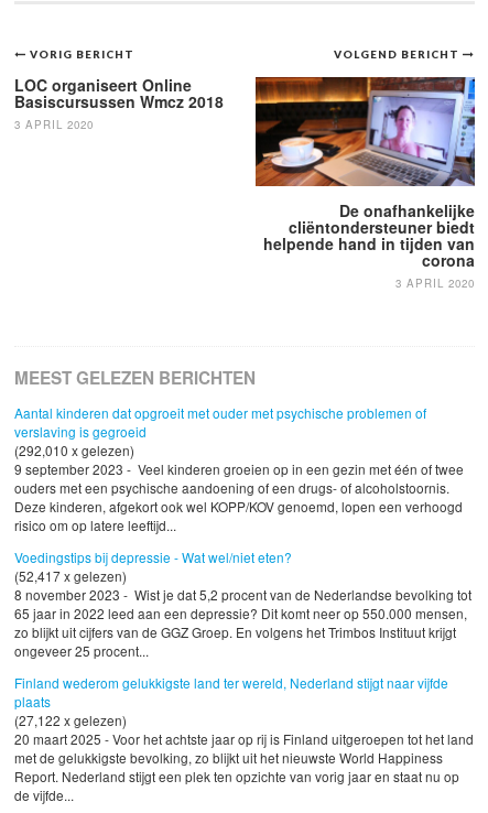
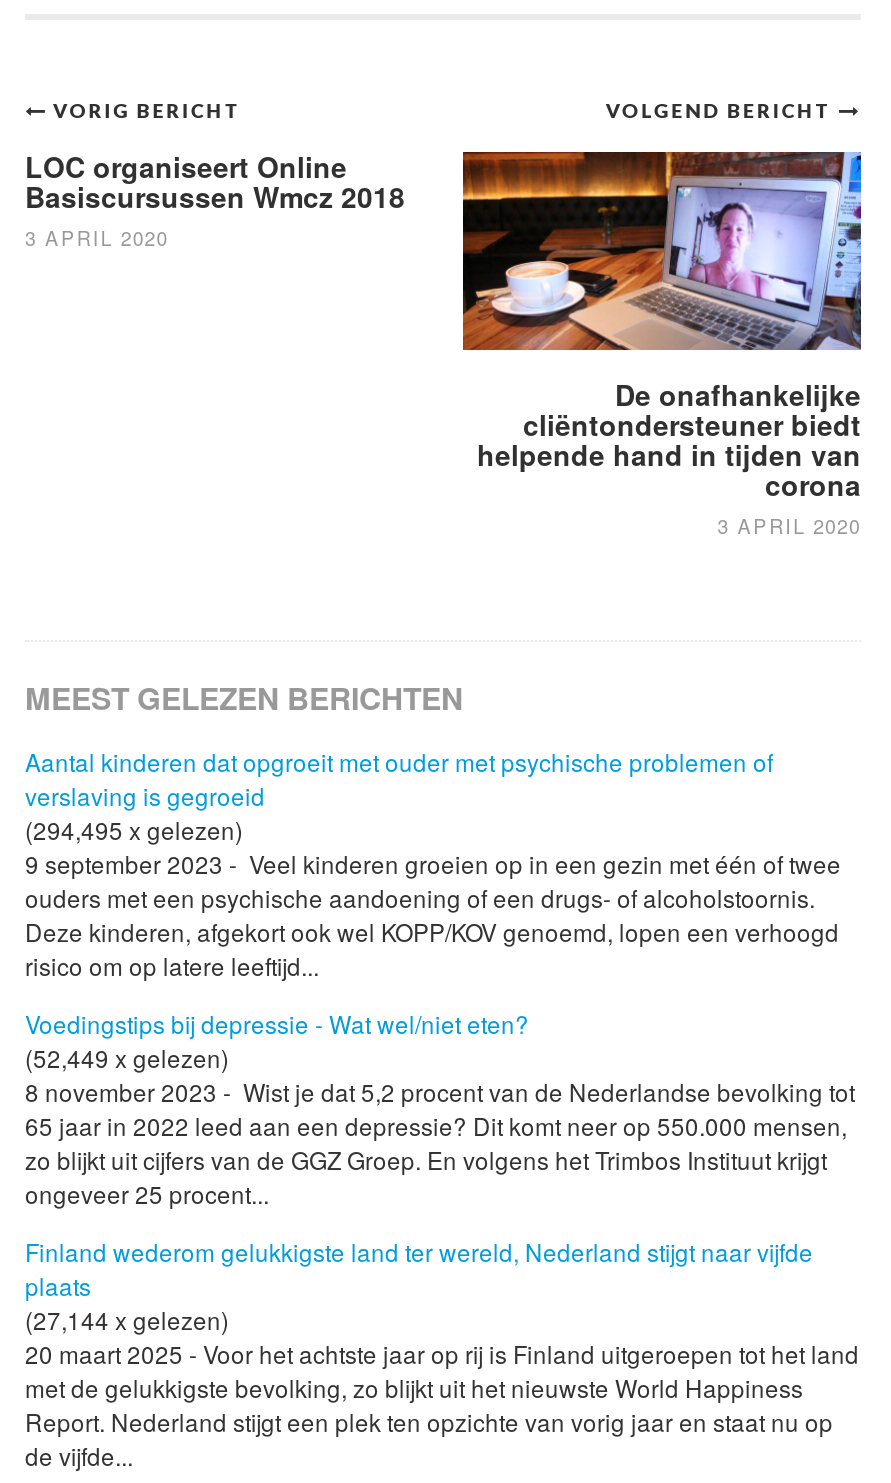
- (292,010 x gelezen)
+ (294,495 x gelezen)

- (52,417 x gelezen)
+ (52,449 x gelezen)

- (27,122 x gelezen)
+ (27,144 x gelezen)
